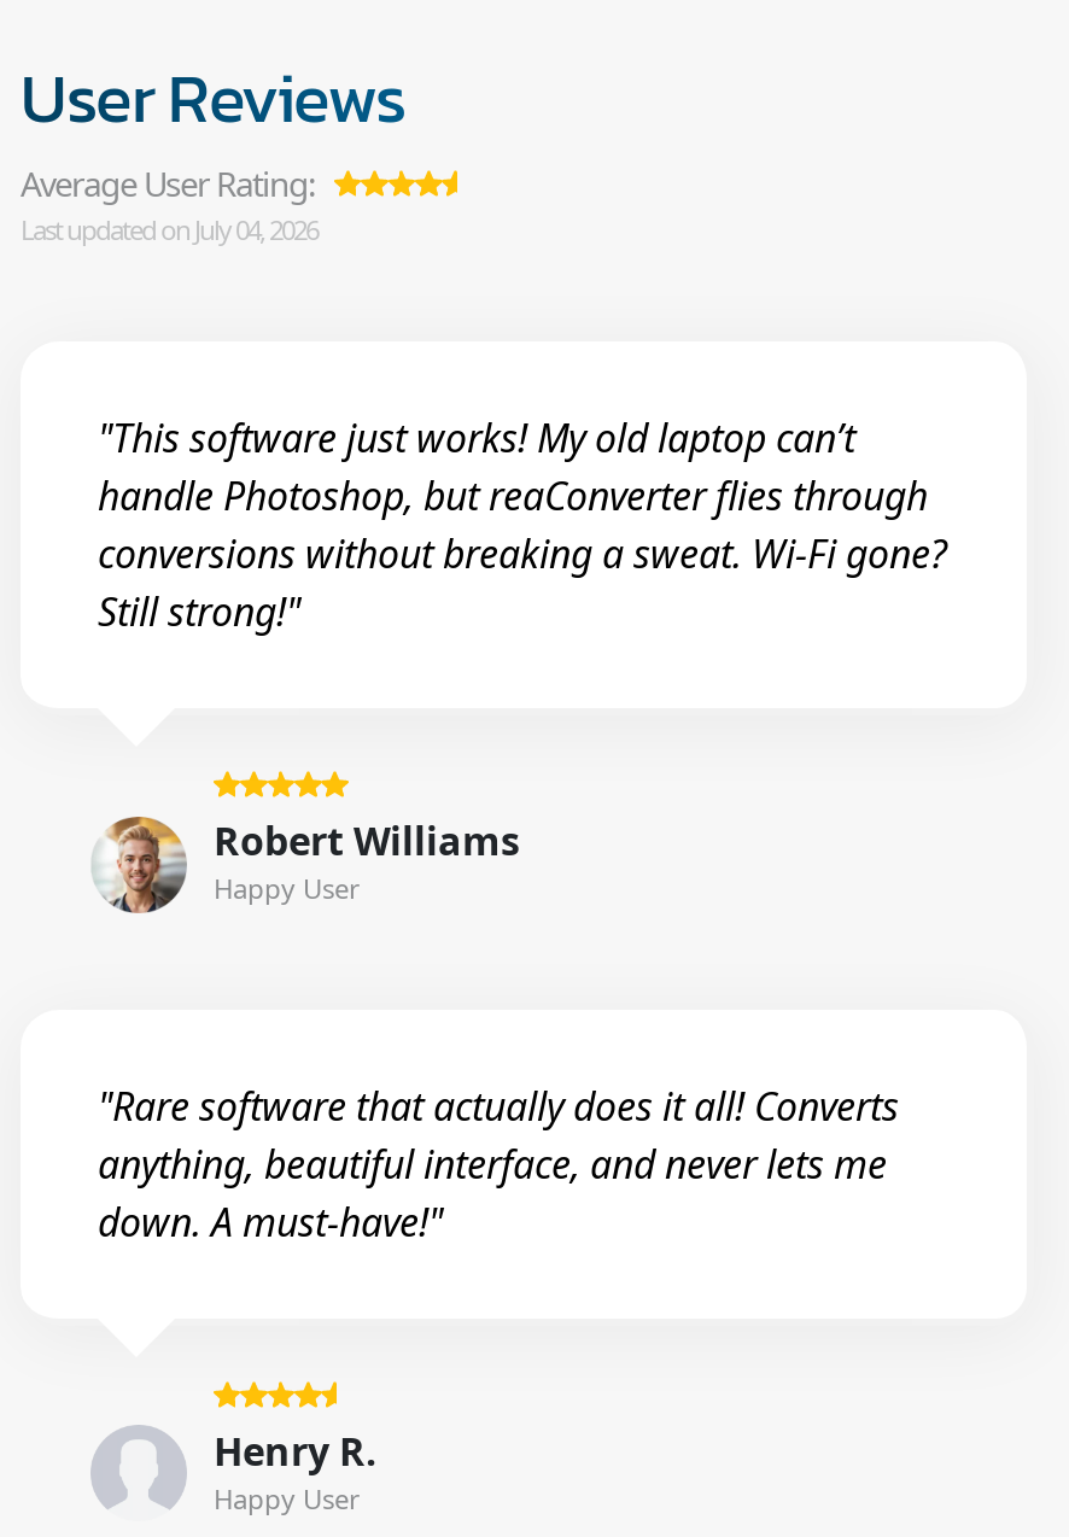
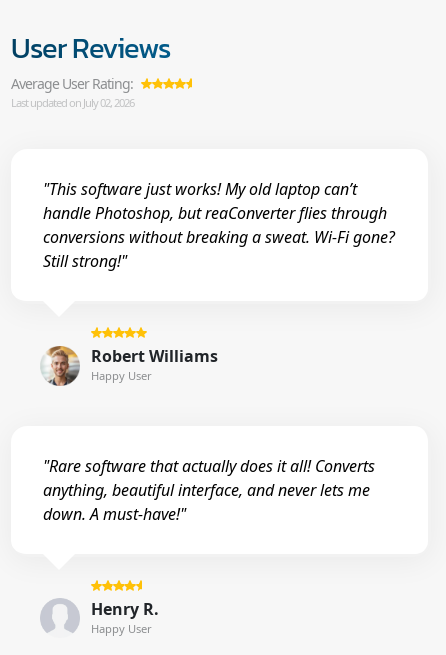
- Last updated on July 04, 2026
+ Last updated on July 02, 2026
